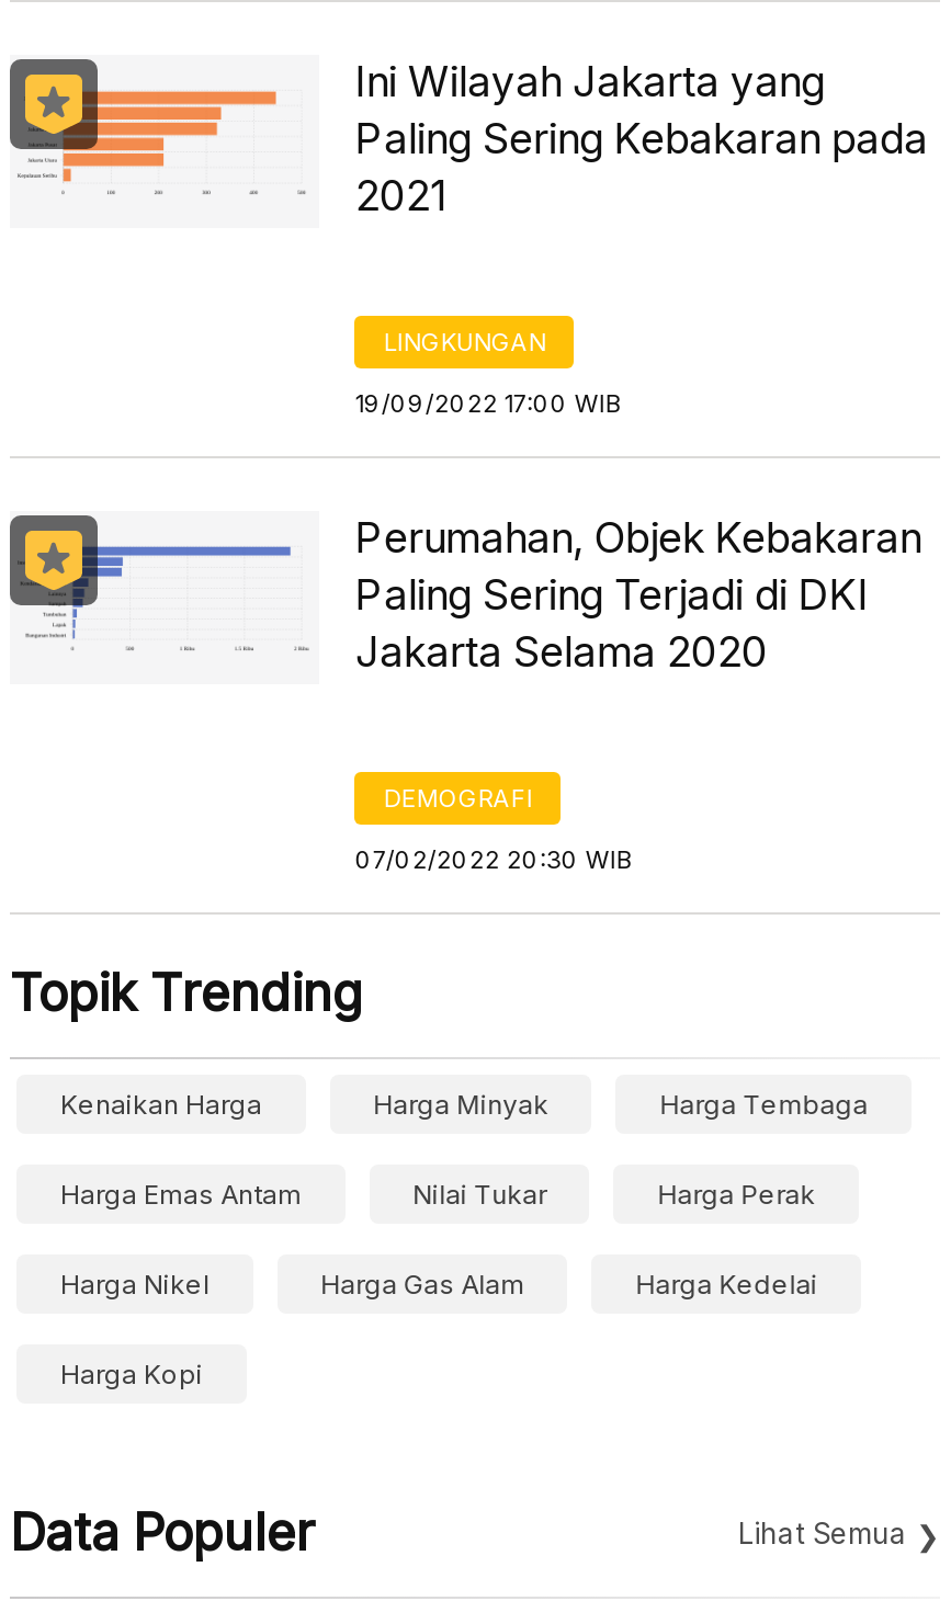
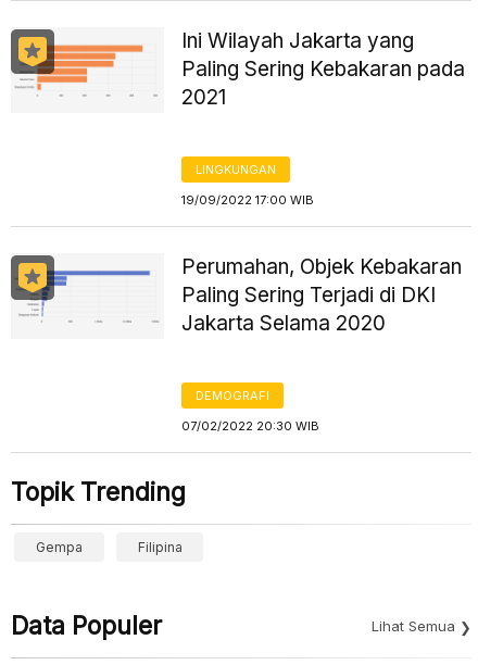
- Kenaikan Harga
- Harga Minyak
- Harga Tembaga
- Harga Emas Antam
- Nilai Tukar
- Harga Perak
- Harga Nikel
- Harga Gas Alam
- Harga Kedelai
- Harga Kopi
+ Gempa
+ Filipina
